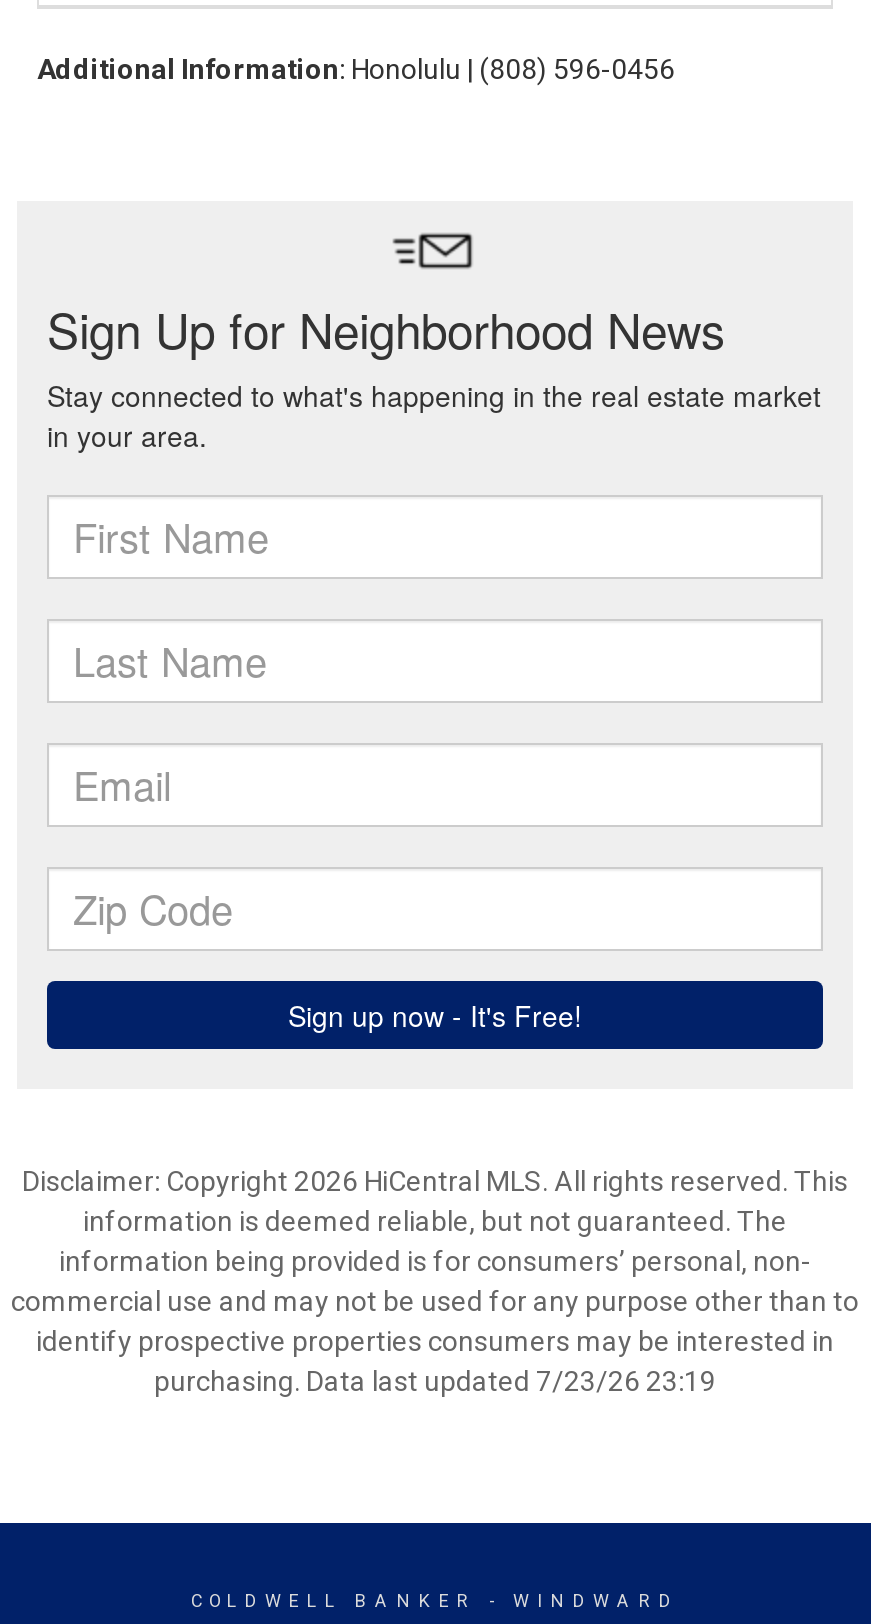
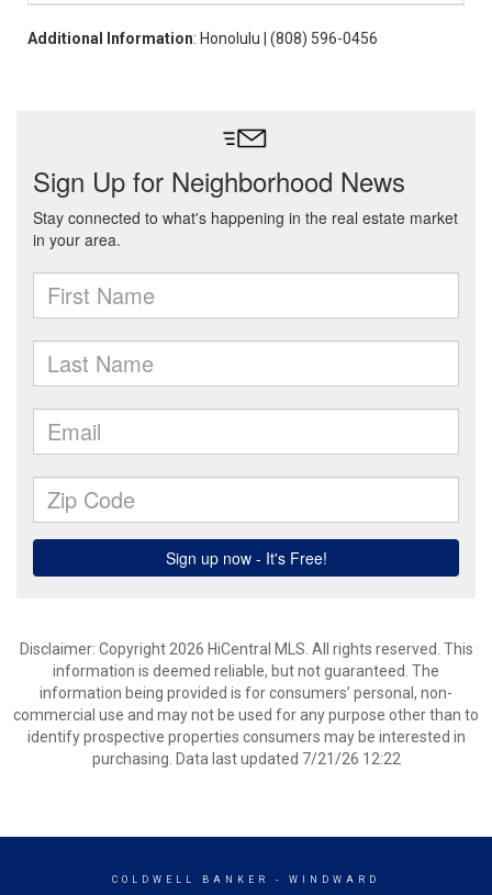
- purchasing. Data last updated 7/23/26 23:19
+ purchasing. Data last updated 7/21/26 12:22
